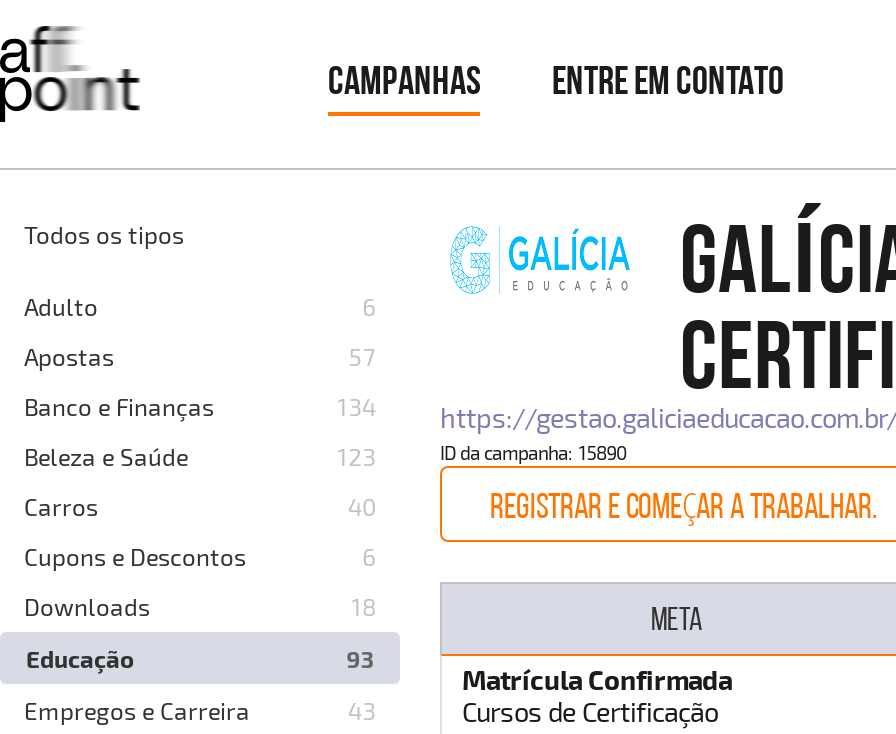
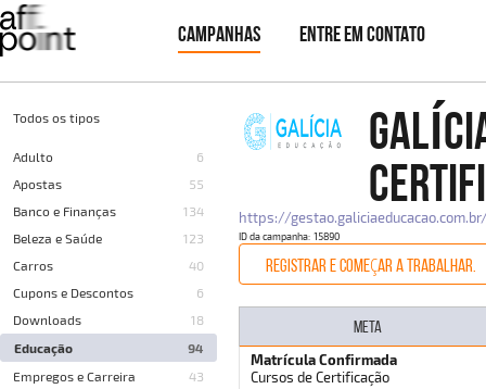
- 57
+ 55

- 93
+ 94
